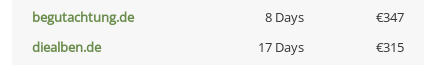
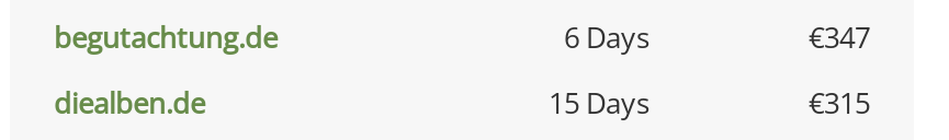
- 8 Days
+ 6 Days

- 17 Days
+ 15 Days
